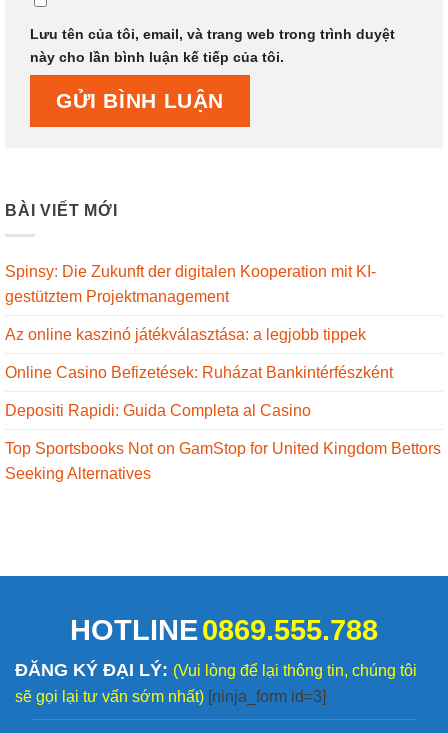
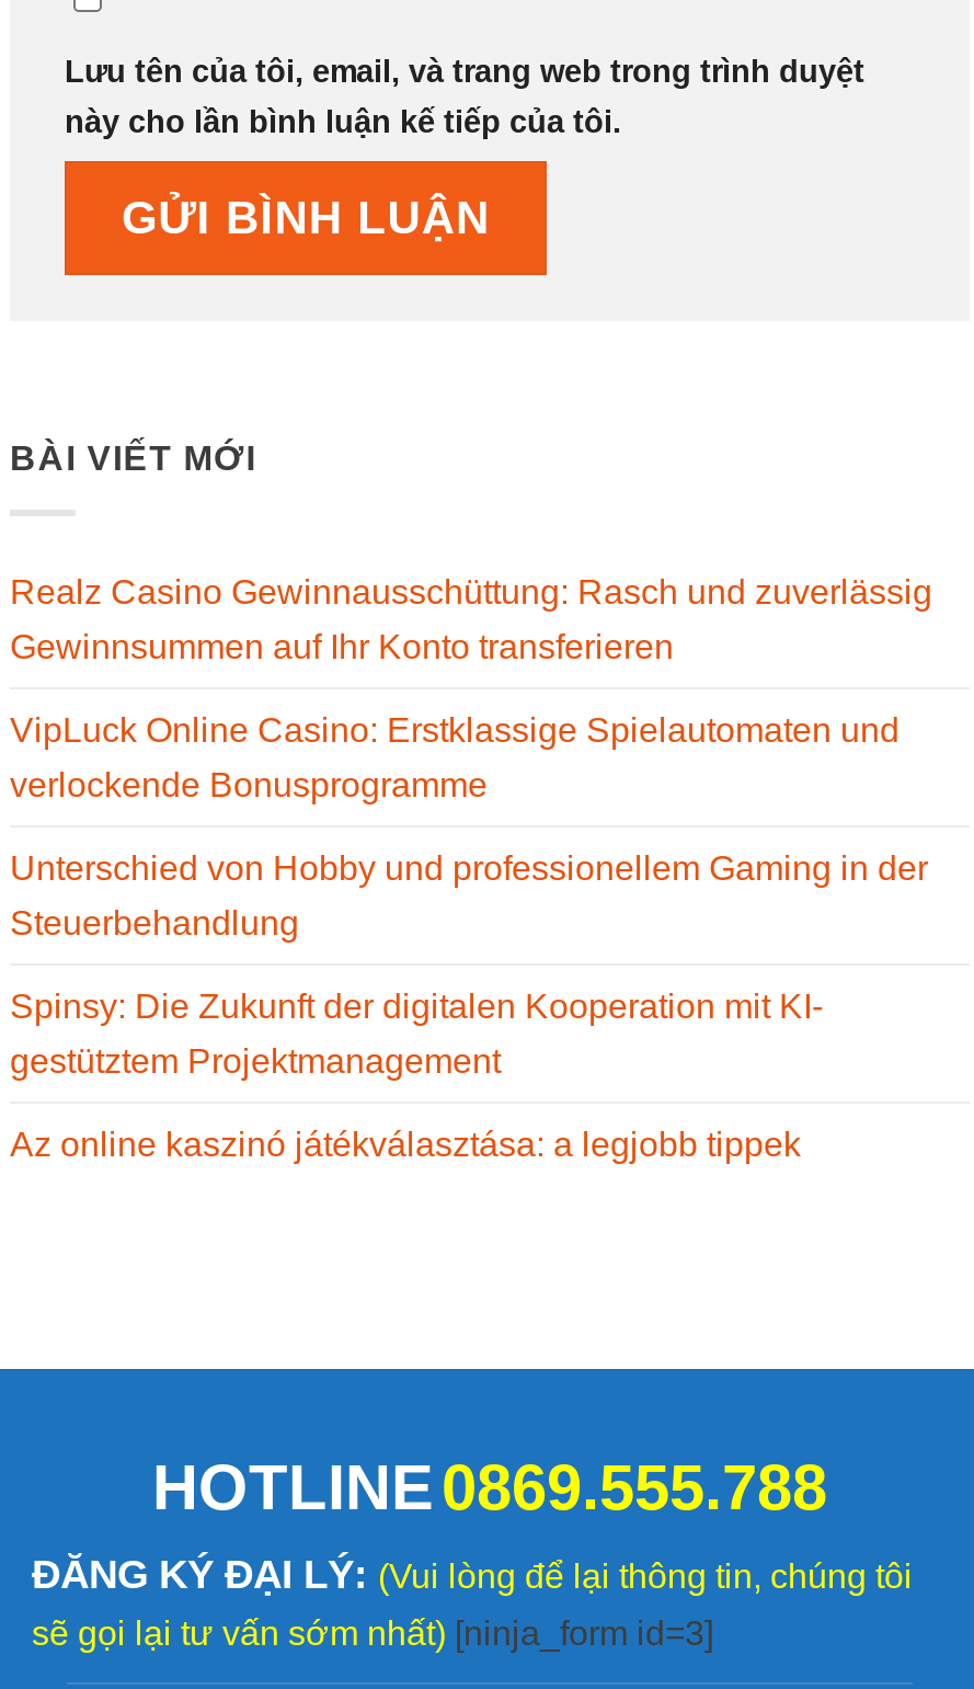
+ Realz Casino Gewinnausschüttung: Rasch und zuverlässig
+ Gewinnsummen auf Ihr Konto transferieren
+ VipLuck Online Casino: Erstklassige Spielautomaten und
+ verlockende Bonusprogramme
+ Unterschied von Hobby und professionellem Gaming in der
+ Steuerbehandlung

moved down: Spinsy: Die Zukunft der digitalen Kooperation mit KI- | gestütztem Projektmanagement | Az online kaszinó játékválasztása: a legjobb tippek

- Online Casino Befizetések: Ruházat Bankintérfészként
- Depositi Rapidi: Guida Completa al Casino
- Top Sportsbooks Not on GamStop for United Kingdom Bettors
- Seeking Alternatives
